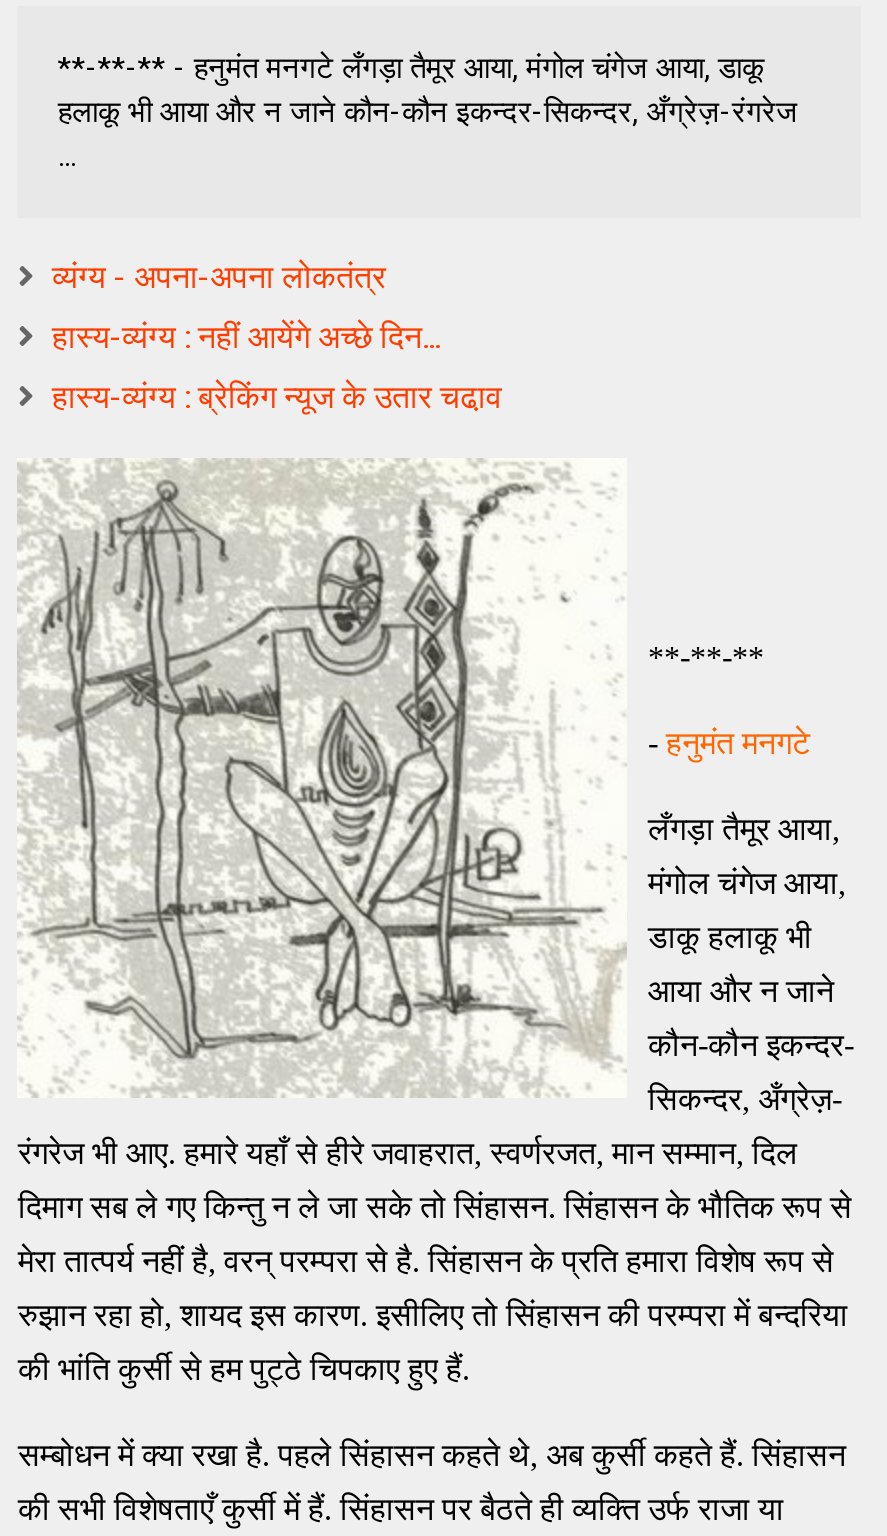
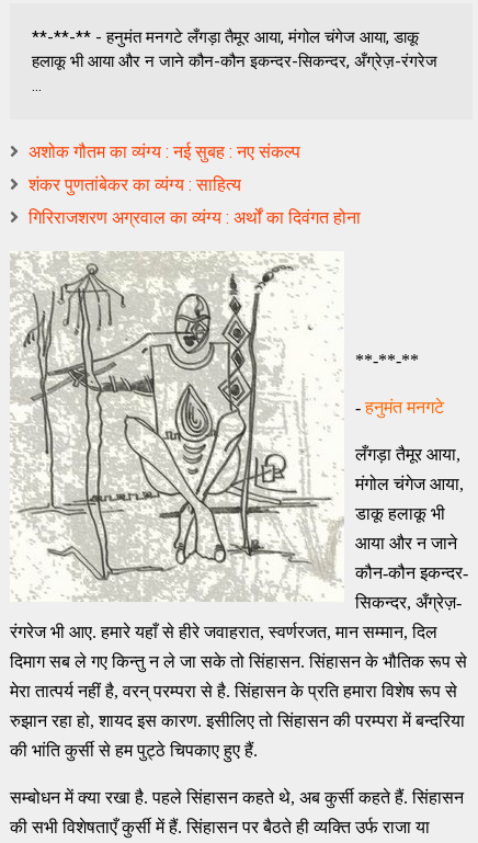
- व्यंग्य - अपना-अपना लोकतंत्र
+ अशोक गौतम का व्यंग्य : नई सुबह : नए संकल्प

- हास्य-व्यंग्य : नहीं आयेंगे अच्छे दिन...
+ शंकर पुणतांबेकर का व्यंग्य : साहित्य

- हास्य-व्यंग्य : ब्रेकिंग न्यूज के उतार चढा़व
+ गिरिराजशरण अग्रवाल का व्यंग्य : अर्थों का दिवंगत होना
